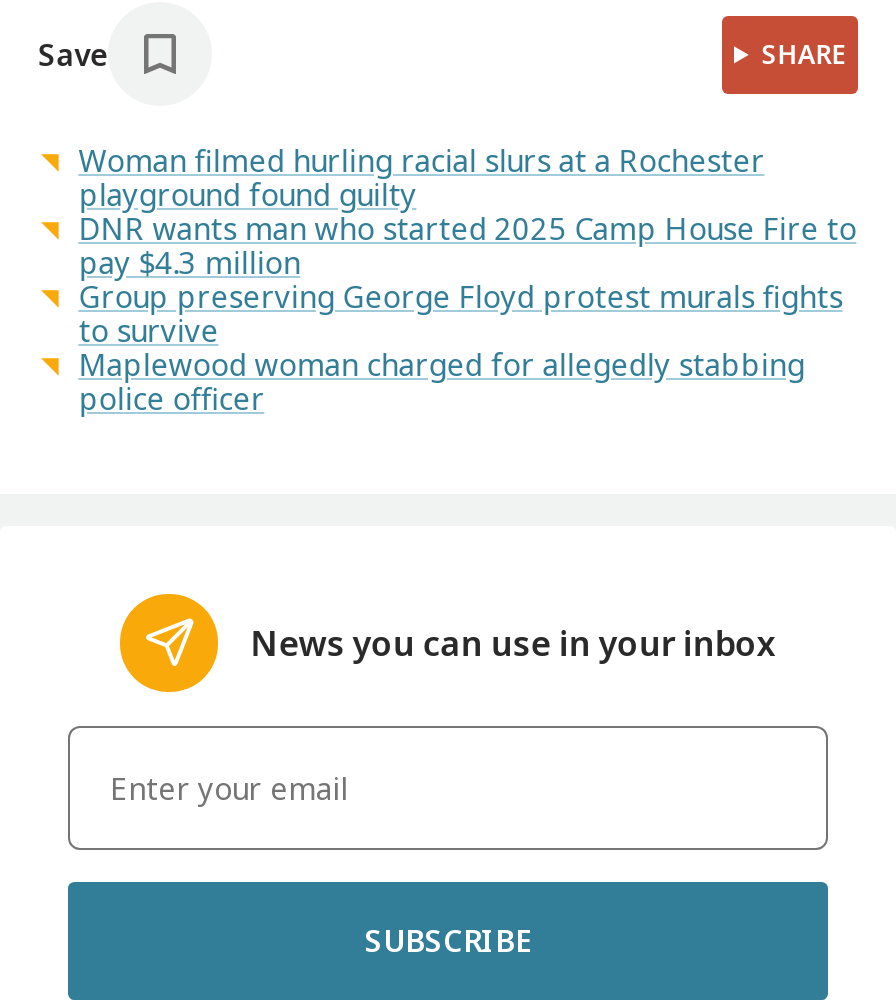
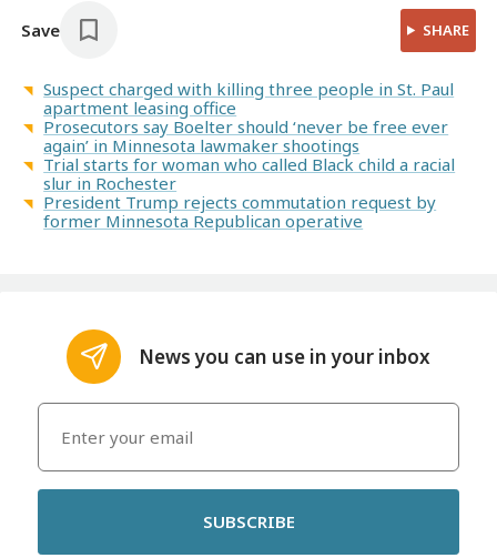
- Woman filmed hurling racial slurs at a Rochester
- playground found guilty
- DNR wants man who started 2025 Camp House Fire to
- pay $4.3 million
- Group preserving George Floyd protest murals fights
- to survive
- Maplewood woman charged for allegedly stabbing
- police officer
+ Suspect charged with killing three people in St. Paul
+ apartment leasing office
+ Prosecutors say Boelter should ‘never be free ever
+ again’ in Minnesota lawmaker shootings
+ Trial starts for woman who called Black child a racial
+ slur in Rochester
+ President Trump rejects commutation request by
+ former Minnesota Republican operative
